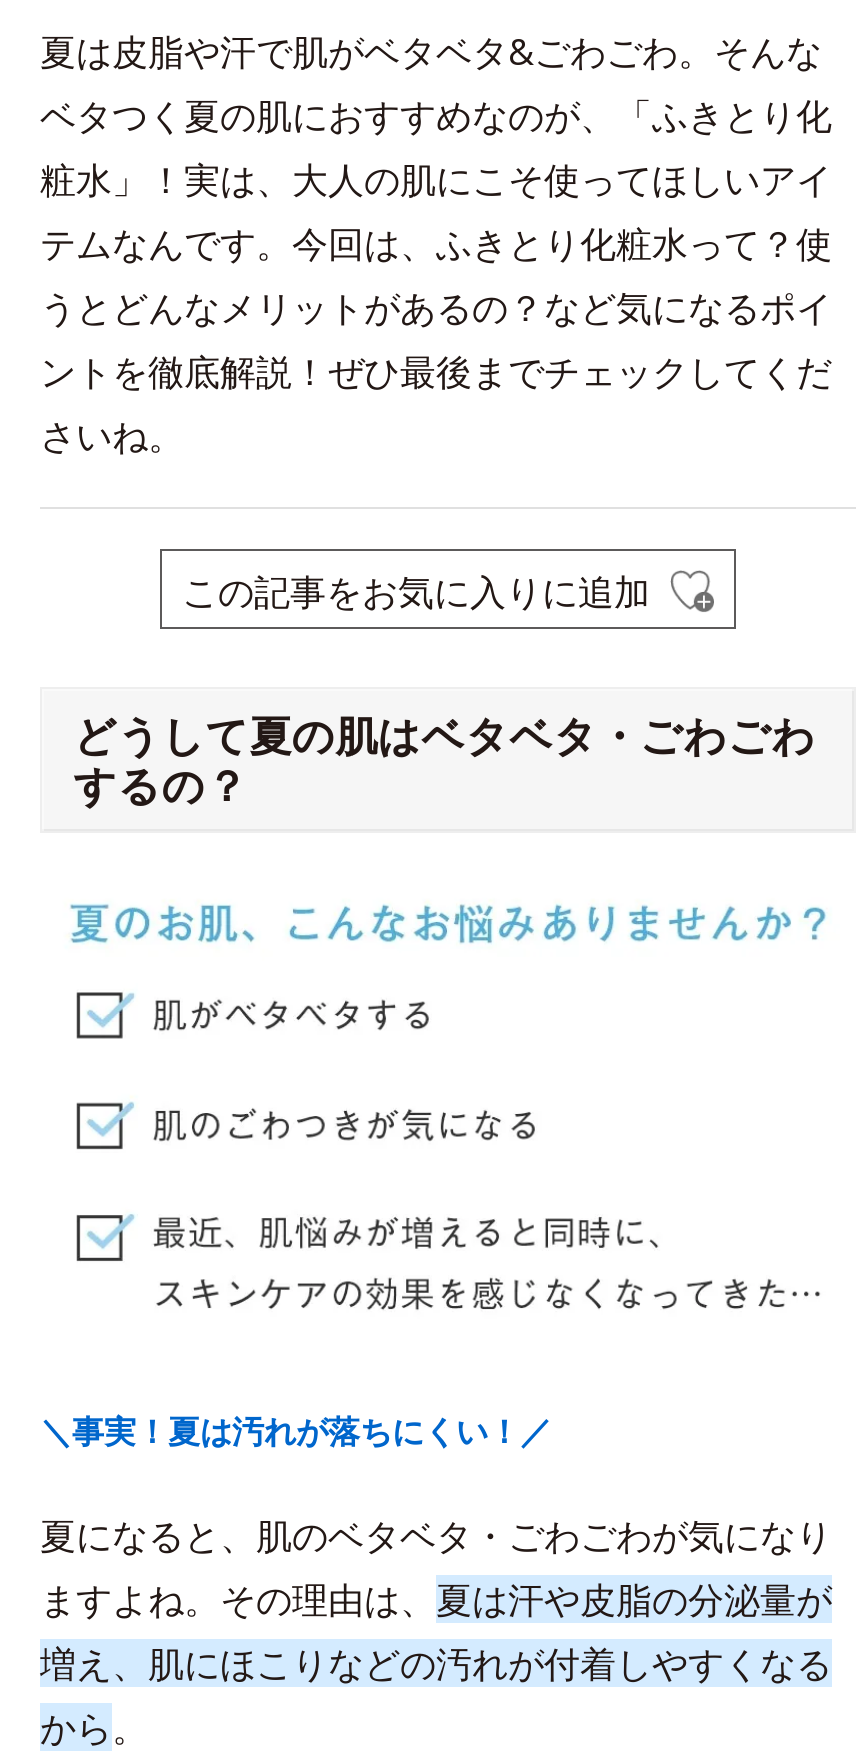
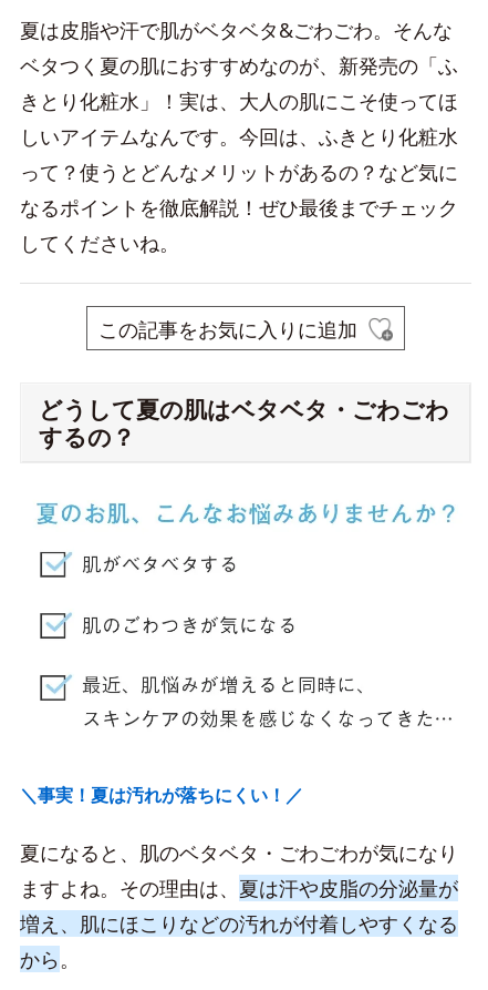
- ベタつく夏の肌におすすめなのが、「ふきとり化
- 粧水」！実は、大人の肌にこそ使ってほしいアイ
- テムなんです。今回は、ふきとり化粧水って？使
- うとどんなメリットがあるの？など気になるポイ
- ントを徹底解説！ぜひ最後までチェックしてくだ
- さいね。
+ ベタつく夏の肌におすすめなのが、新発売の「ふ
+ きとり化粧水」！実は、大人の肌にこそ使ってほ
+ しいアイテムなんです。今回は、ふきとり化粧水
+ って？使うとどんなメリットがあるの？など気に
+ なるポイントを徹底解説！ぜひ最後までチェック
+ してくださいね。
